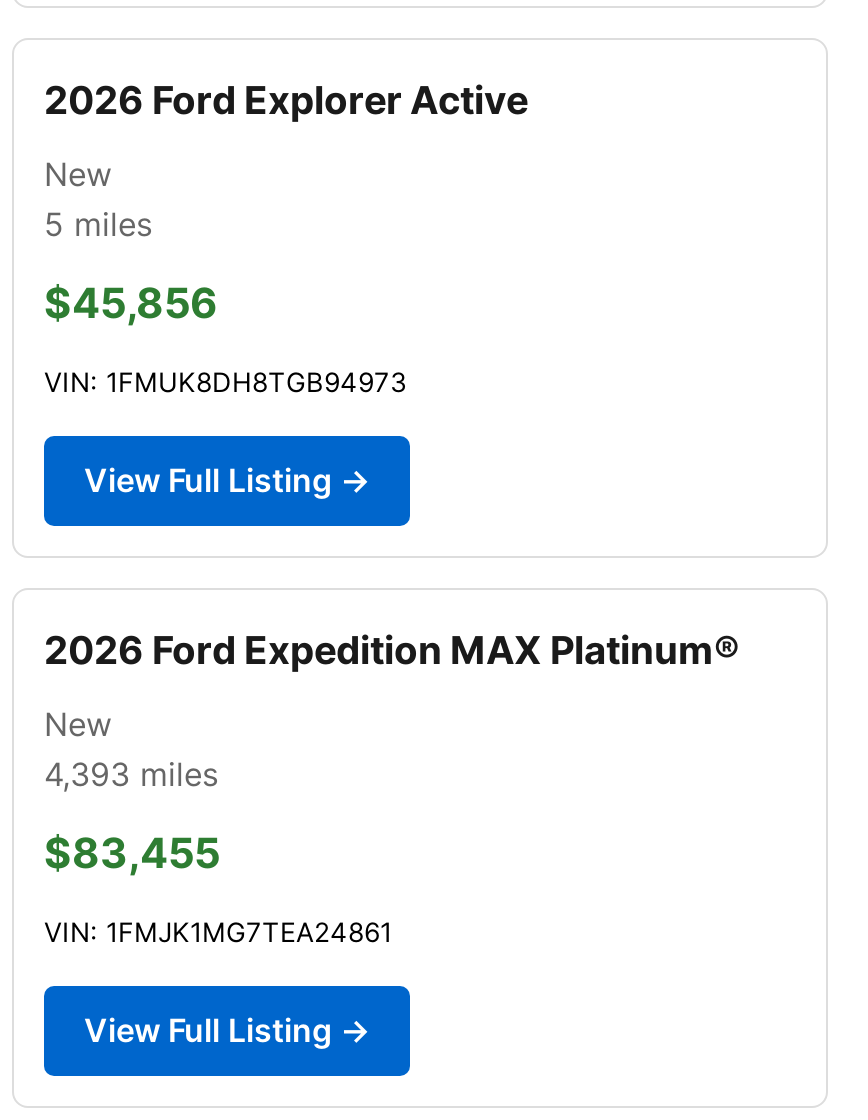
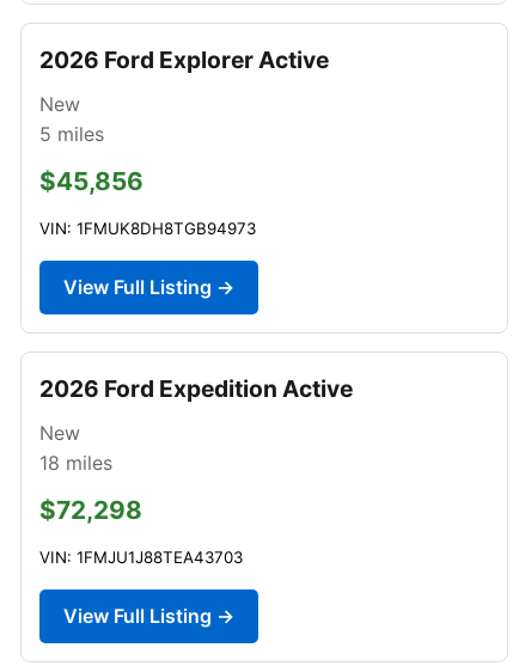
- 2026 Ford Expedition MAX Platinum®
+ 2026 Ford Expedition Active

- 4,393 miles
+ 18 miles

- $83,455
+ $72,298

- VIN: 1FMJK1MG7TEA24861
+ VIN: 1FMJU1J88TEA43703
